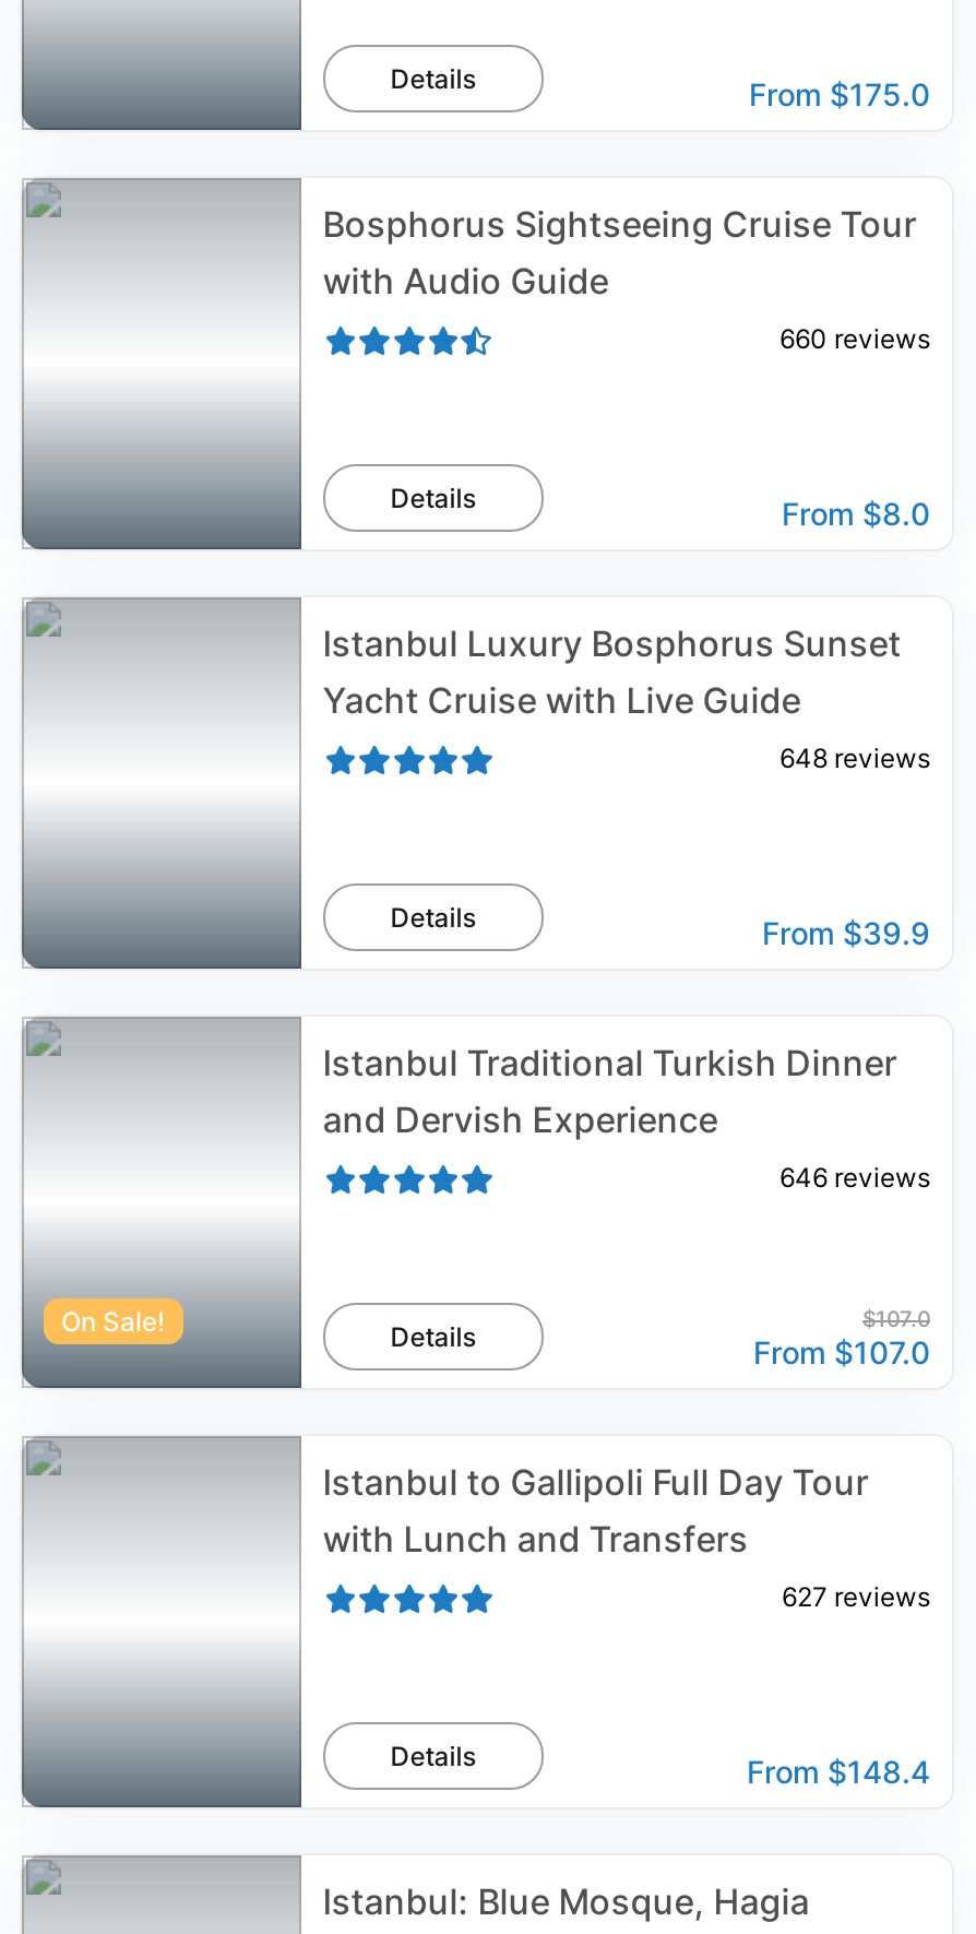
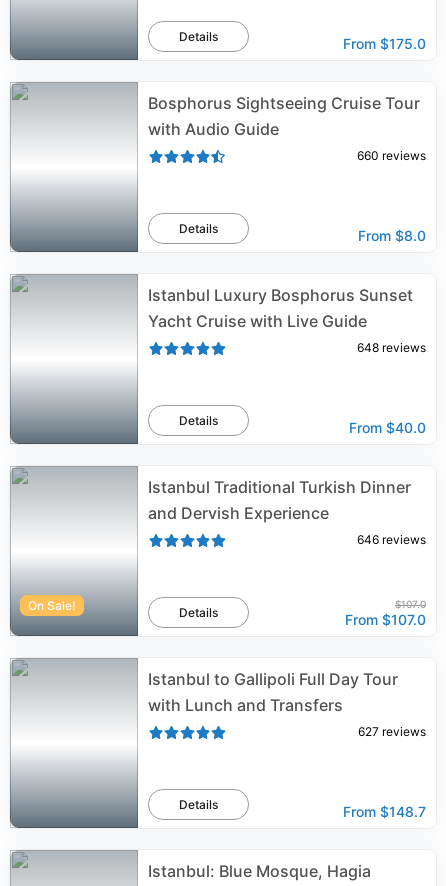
- From $39.9
+ From $40.0

- From $148.4
+ From $148.7
